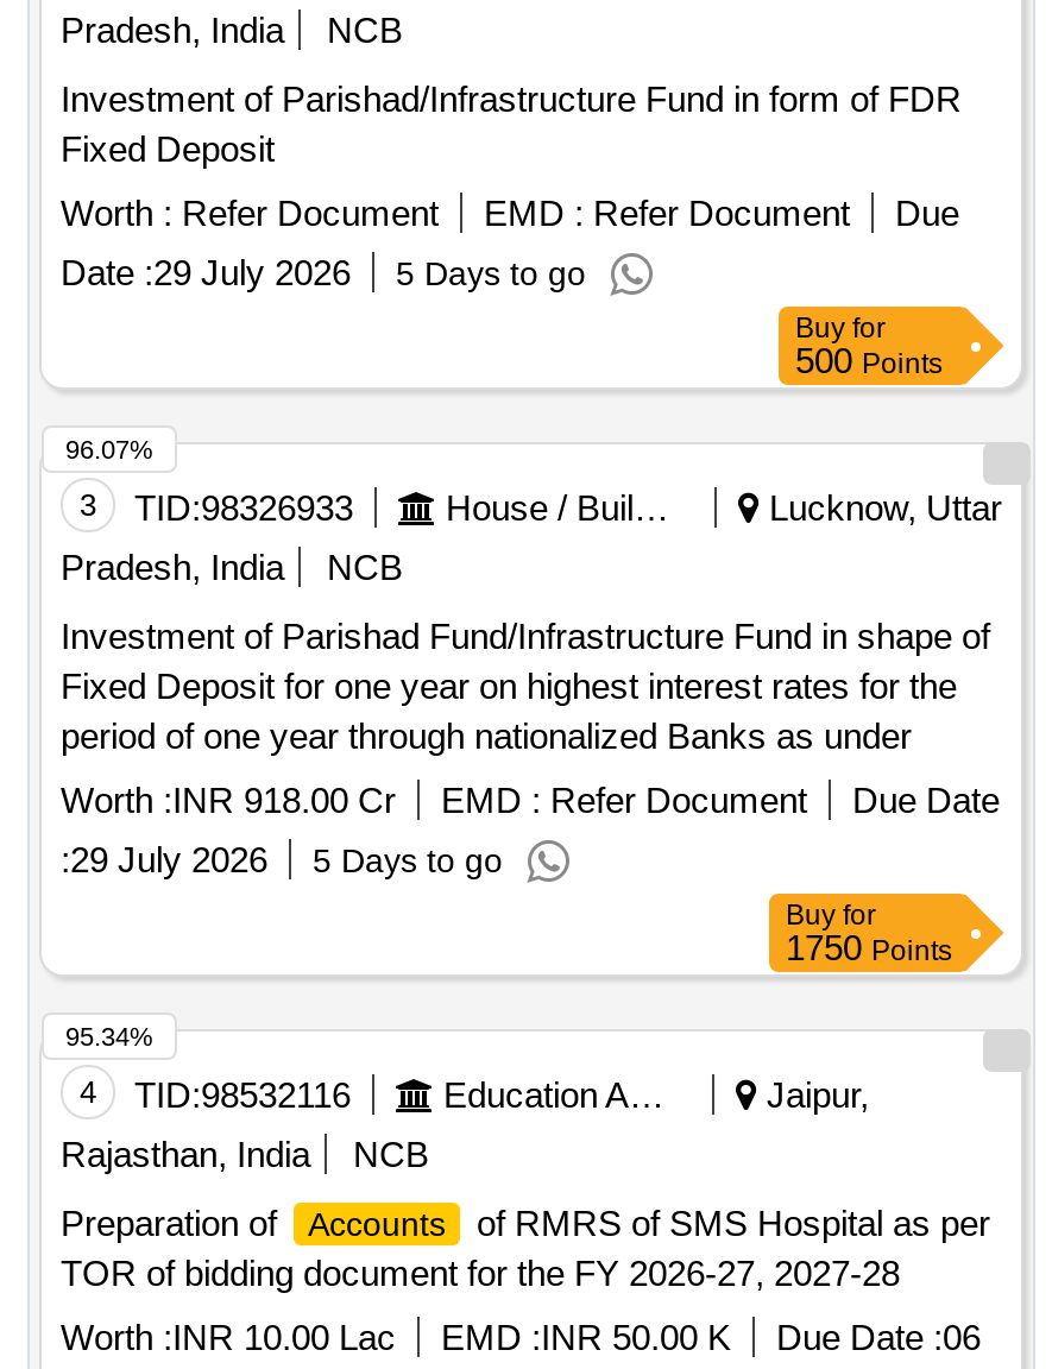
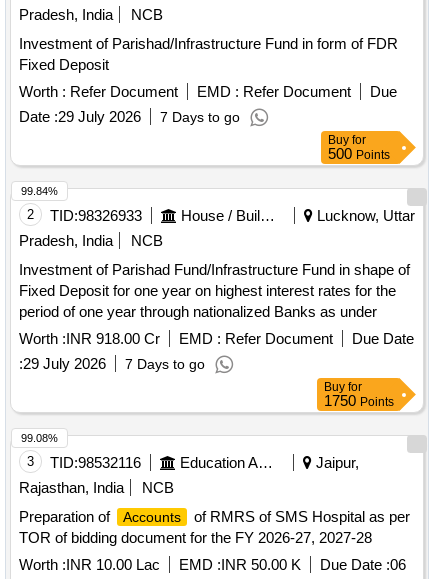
- Date : 29 July 2026 5 Days to go
+ Date : 29 July 2026 7 Days to go

- 96.07%
+ 99.84%

- 3 TID:98326933
+ 2 TID:98326933

- :29 July 2026 5 Days to go
+ :29 July 2026 7 Days to go

- 95.34%
+ 99.08%

- 4 TID:98532116
+ 3 TID:98532116
